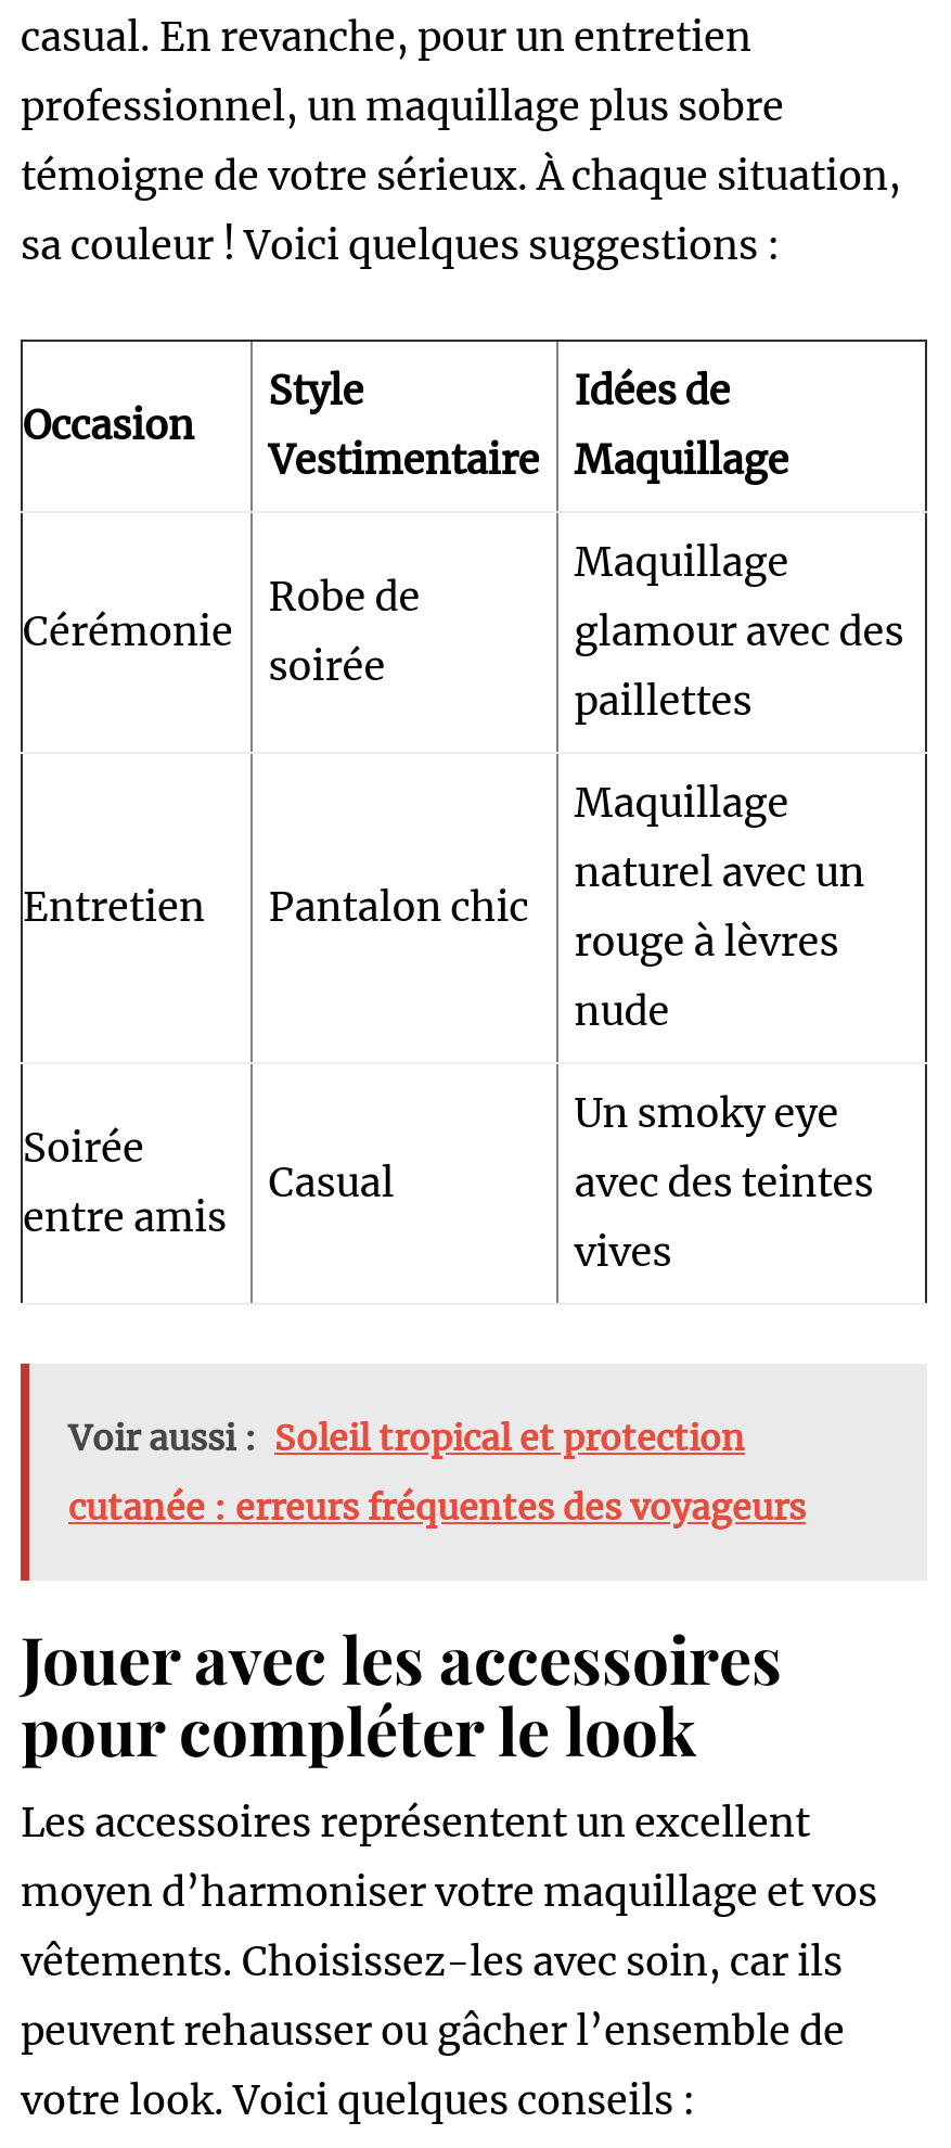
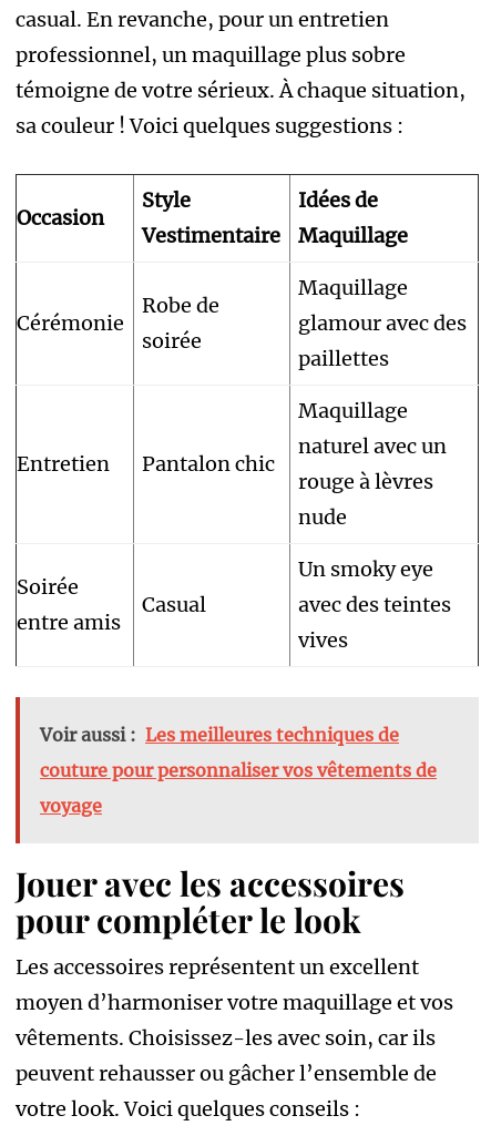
- Voir aussi : Soleil tropical et protection
- cutanée : erreurs fréquentes des voyageurs
+ Voir aussi : Les meilleures techniques de
+ couture pour personnaliser vos vêtements de
+ voyage
